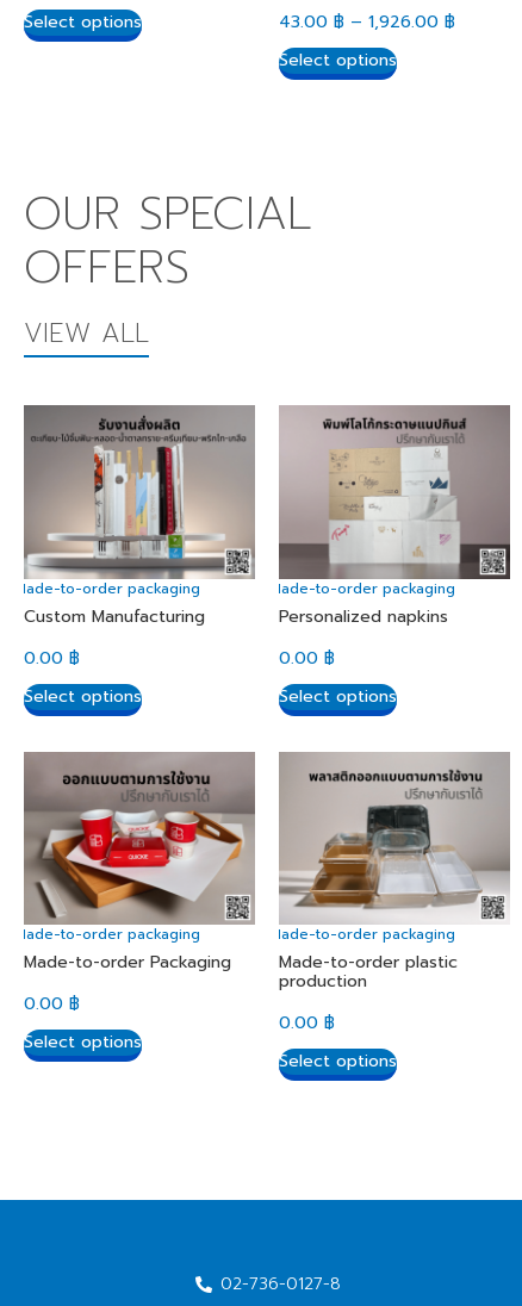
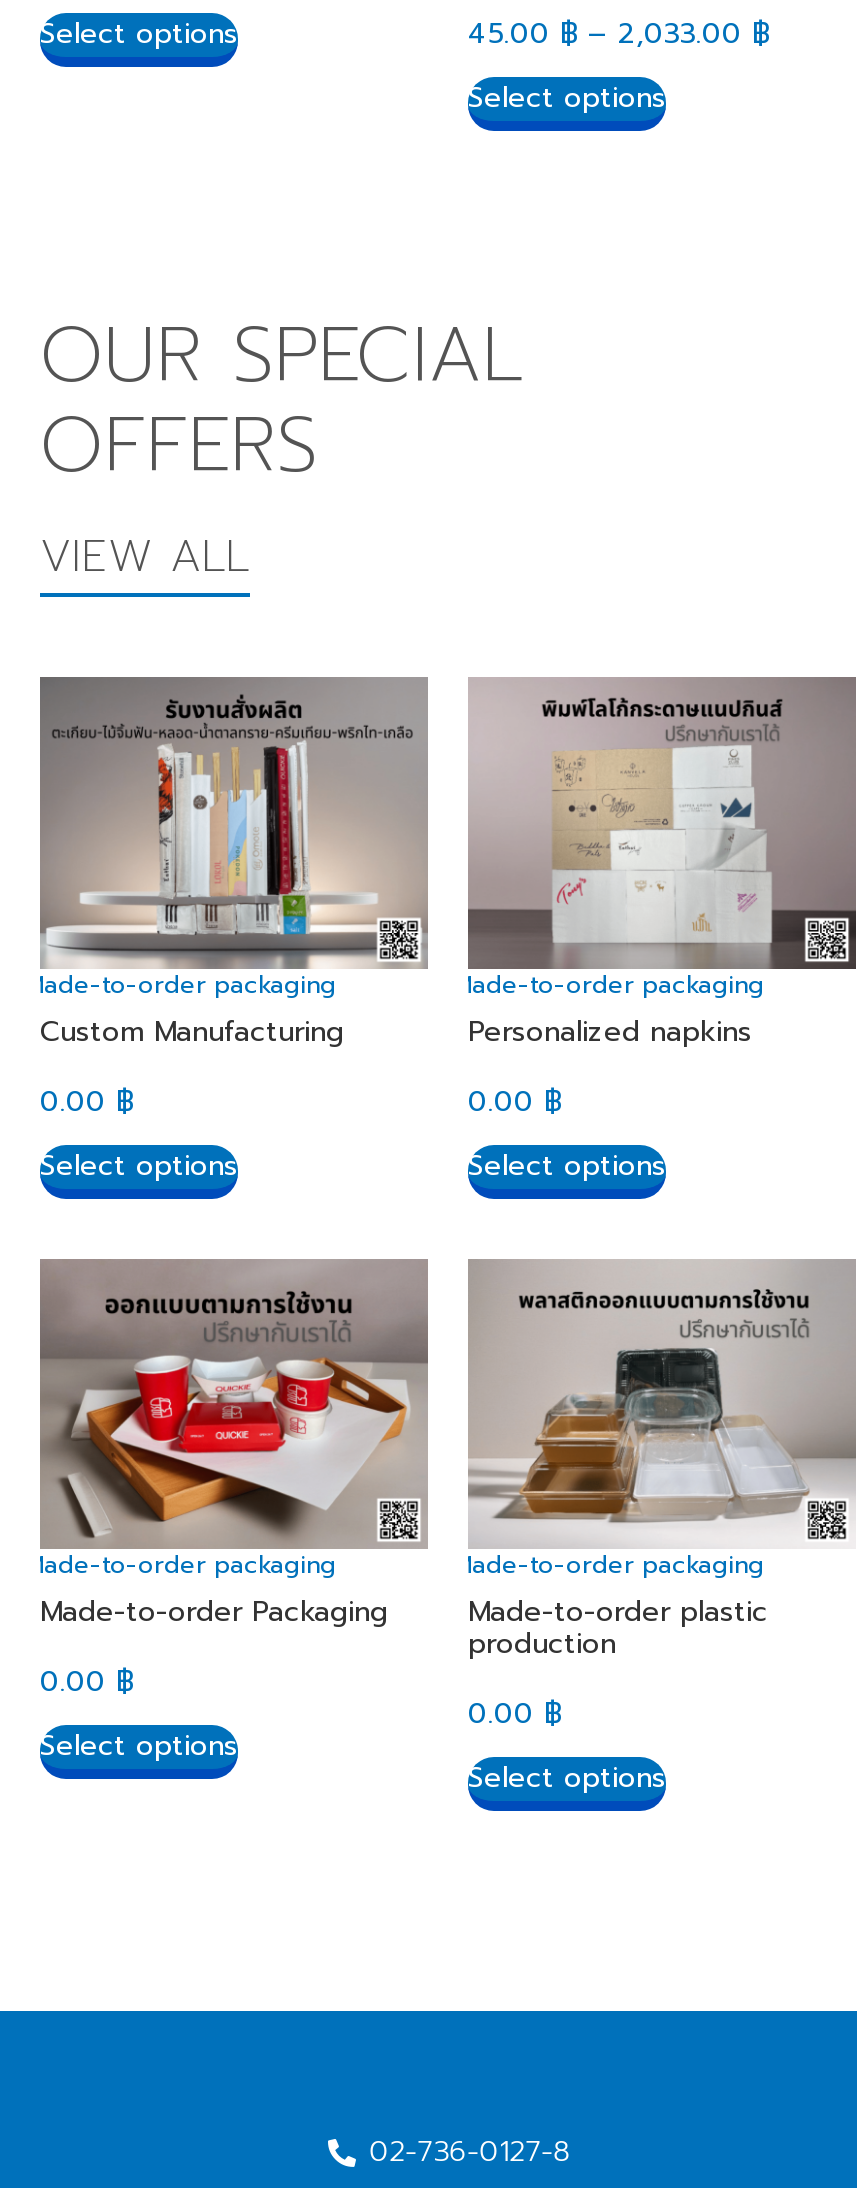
- 43.00฿ – 1,926.00฿
+ 45.00฿ – 2,033.00฿
